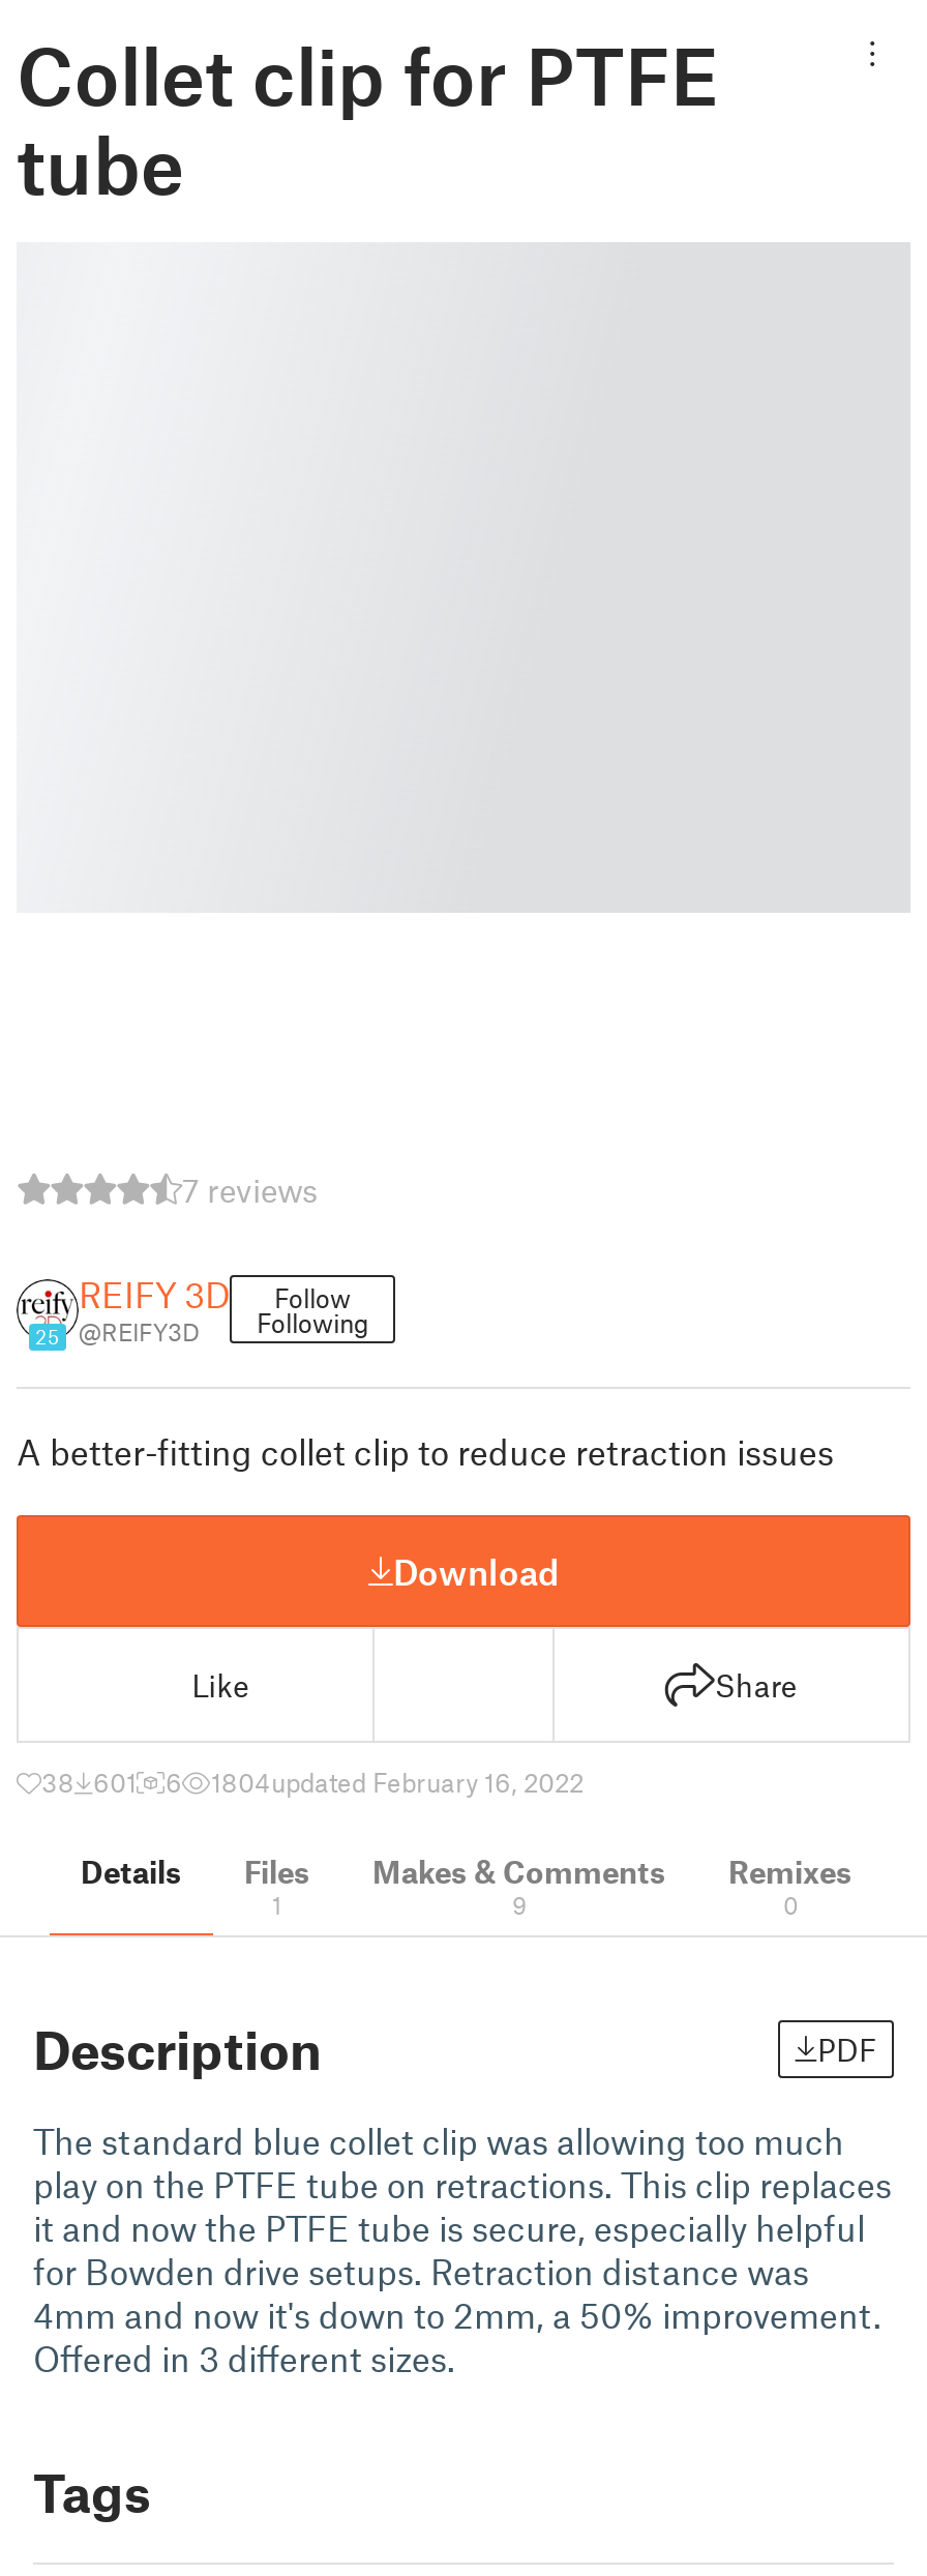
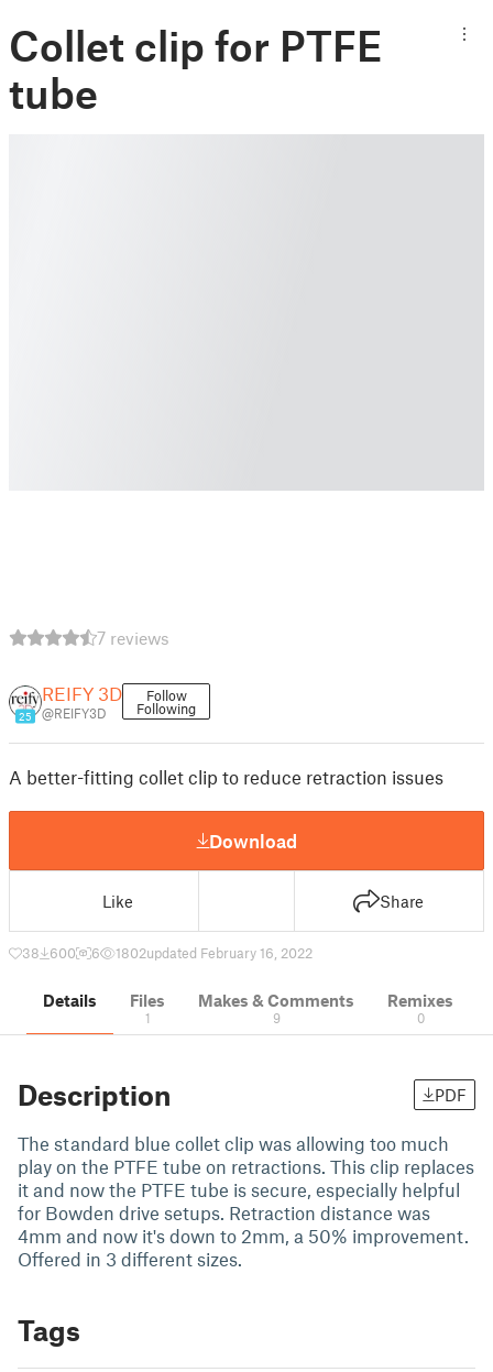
- 38 601
+ 38 600

- 1804updated February 16, 2022
+ 1802updated February 16, 2022
